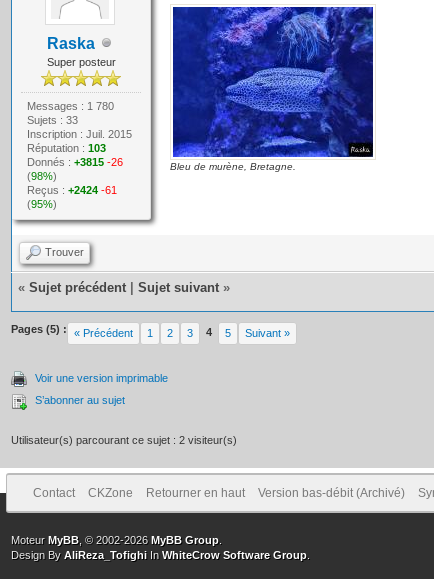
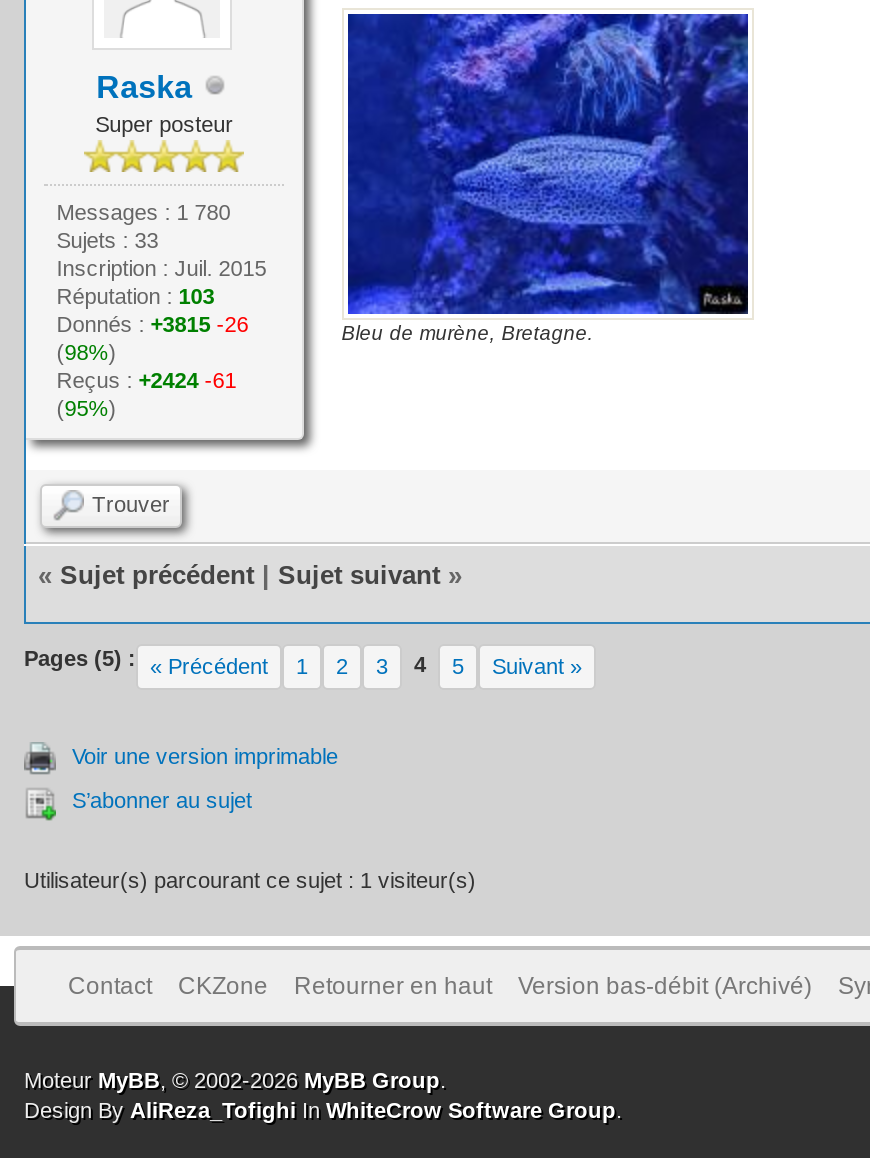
- Utilisateur(s) parcourant ce sujet : 2 visiteur(s)
+ Utilisateur(s) parcourant ce sujet : 1 visiteur(s)
